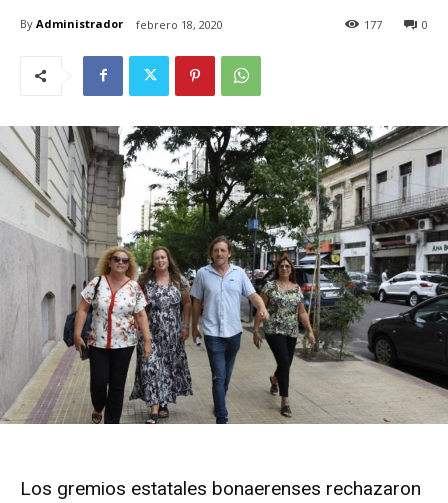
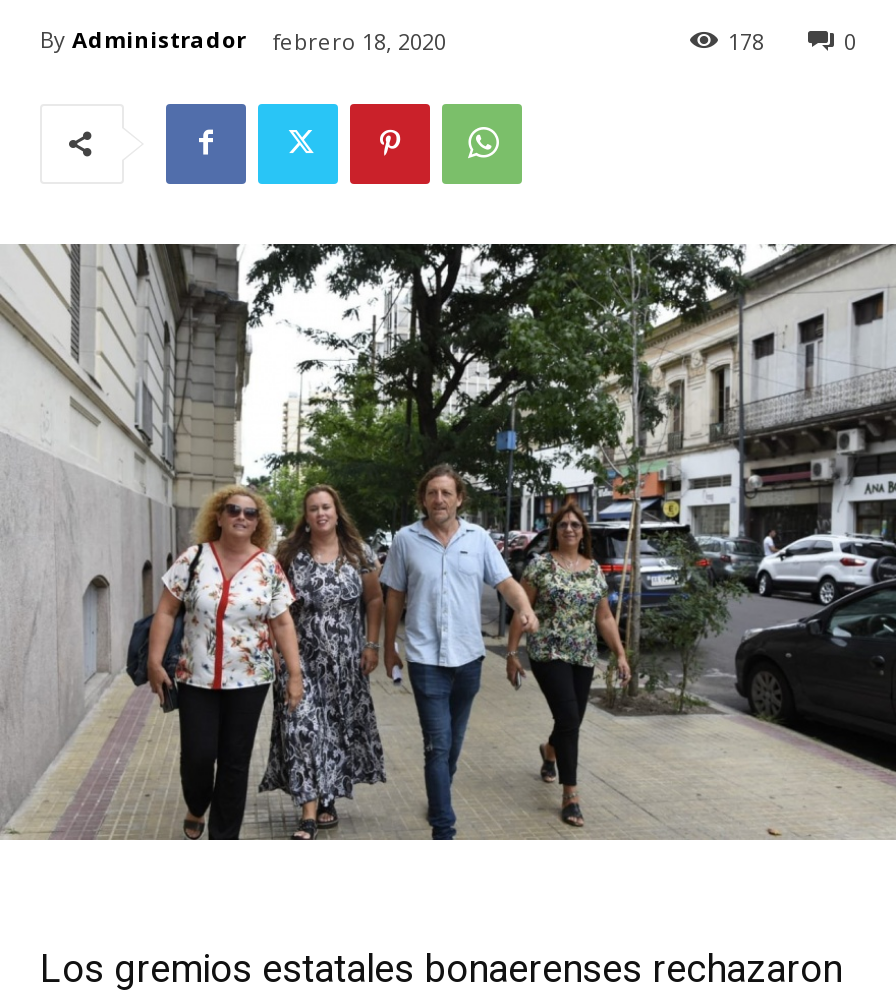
- 177
+ 178
